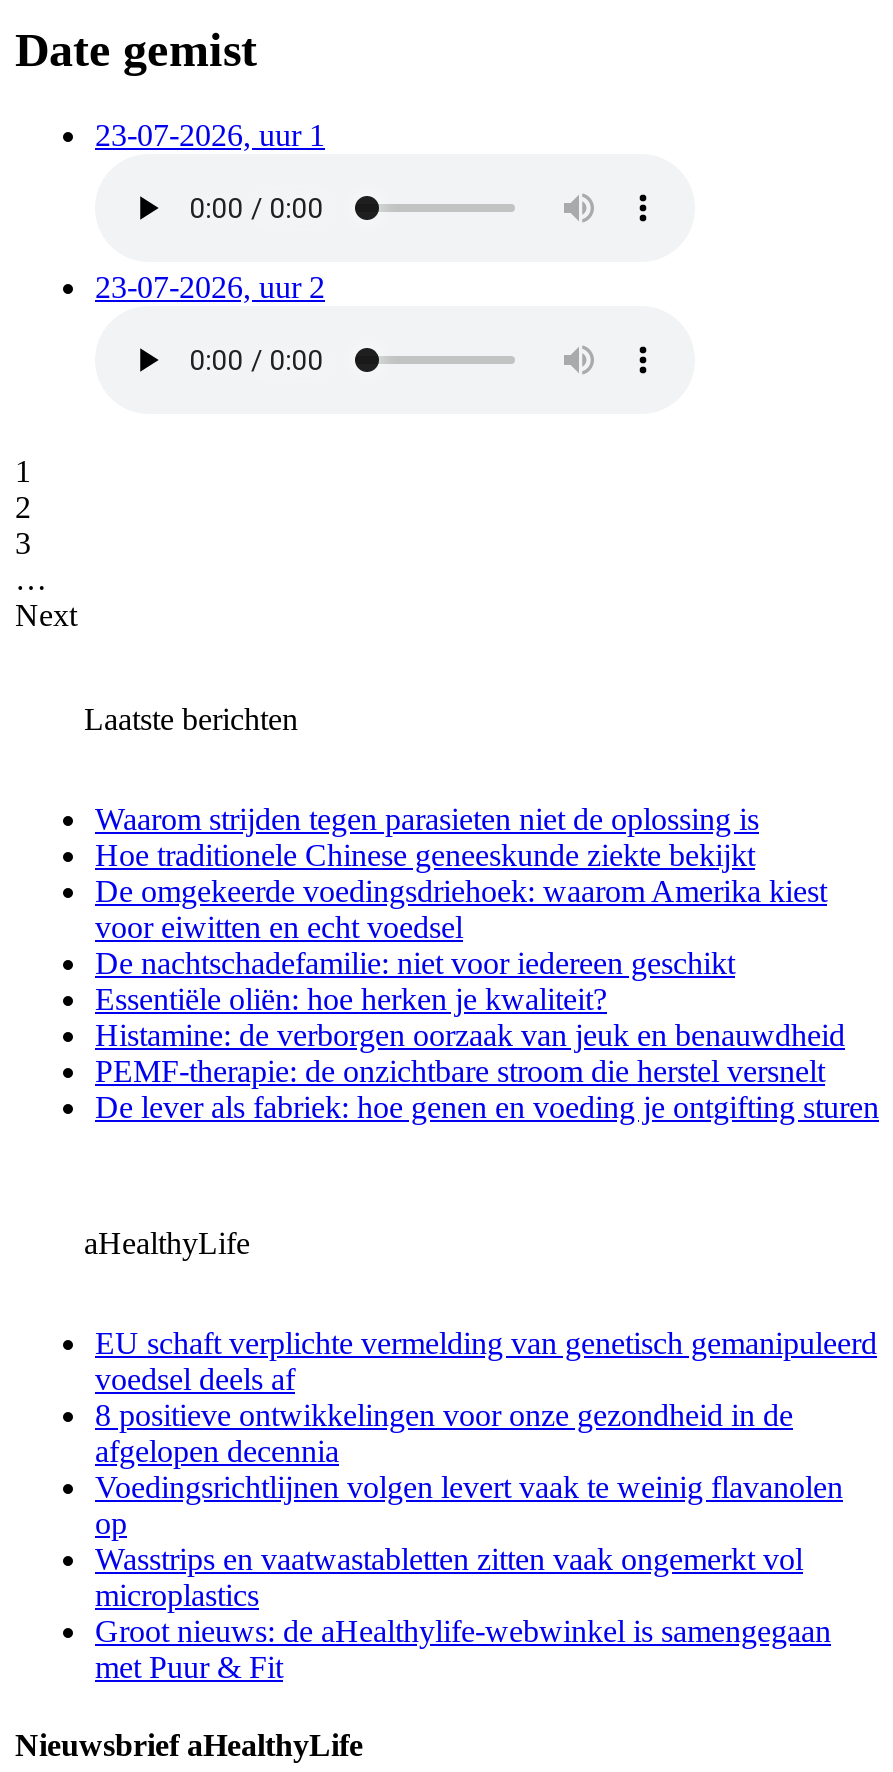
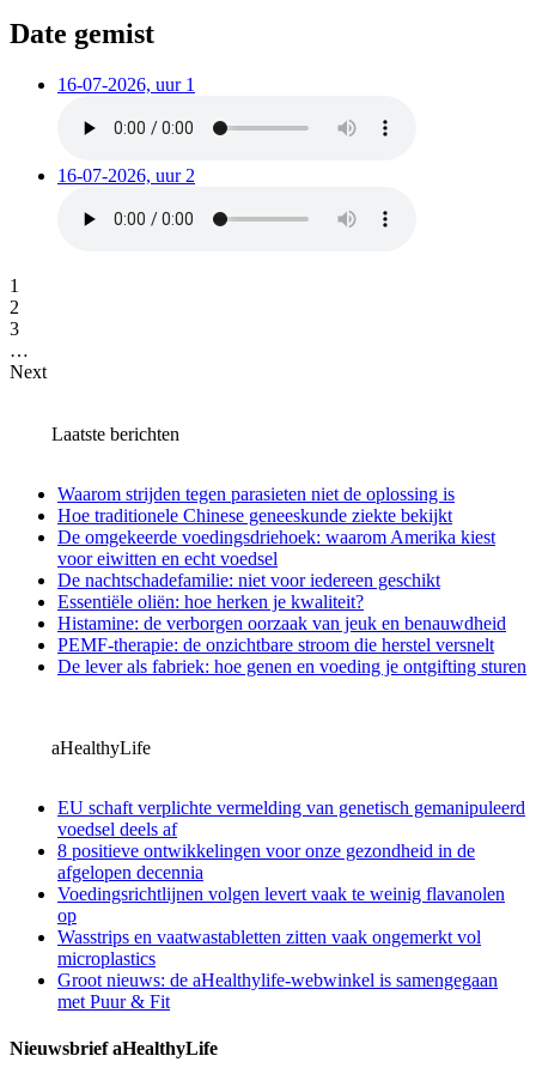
- 23-07-2026, uur 1
+ 16-07-2026, uur 1

- 23-07-2026, uur 2
+ 16-07-2026, uur 2
